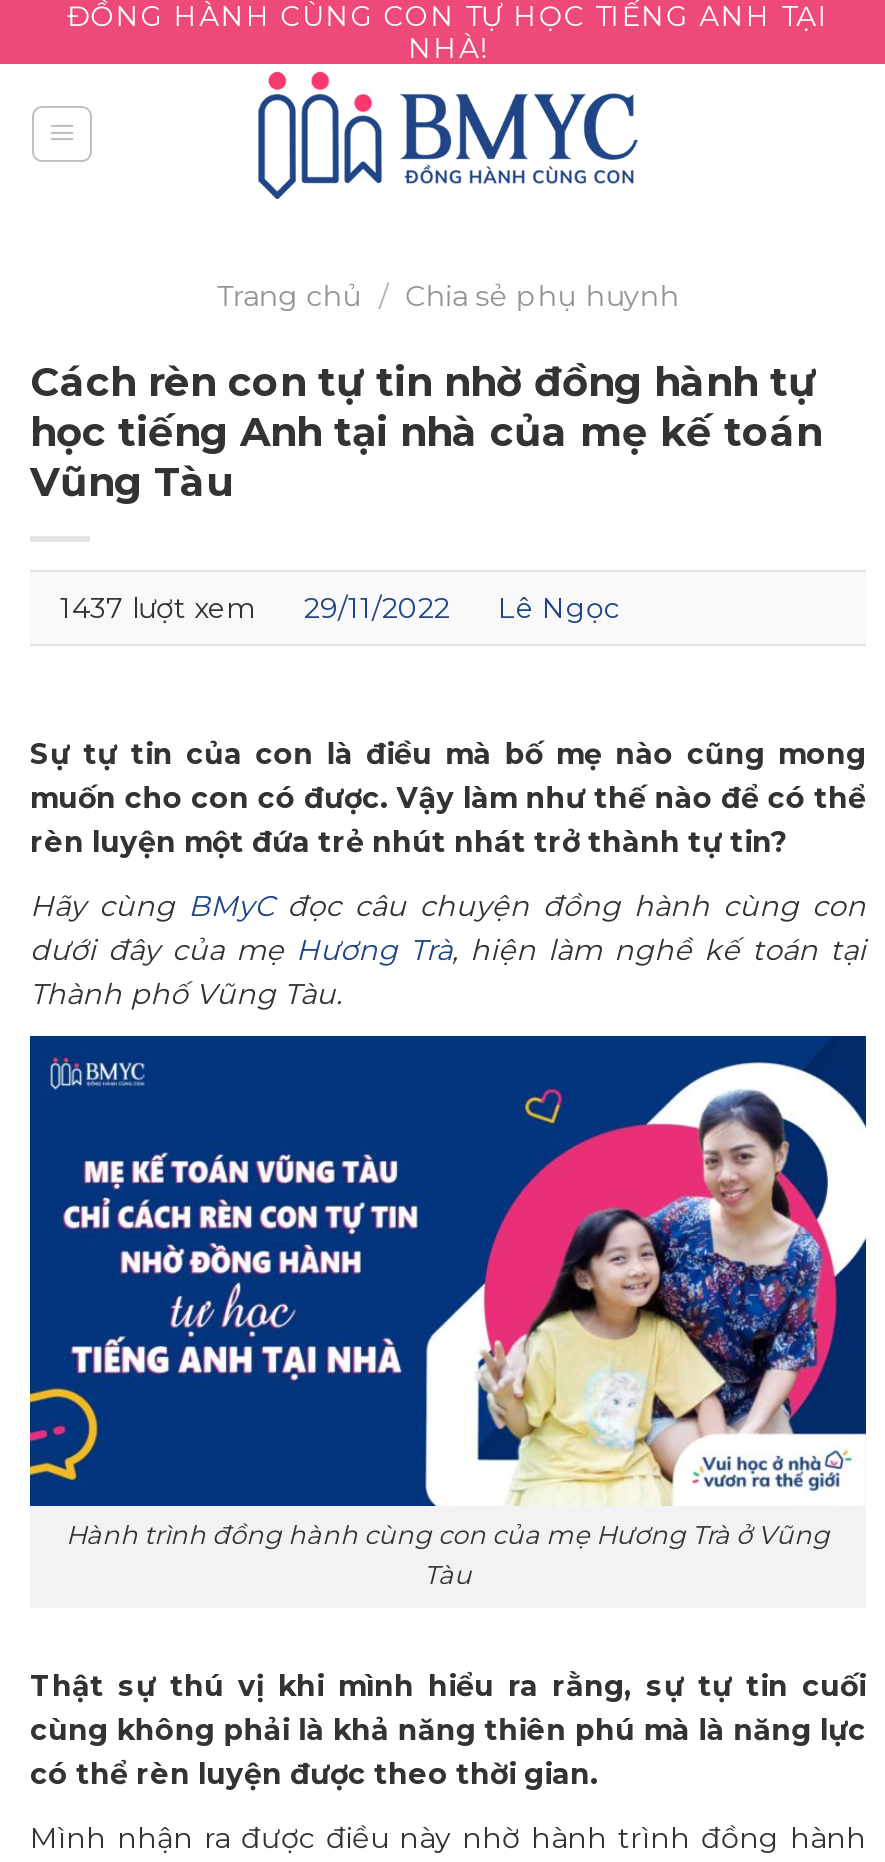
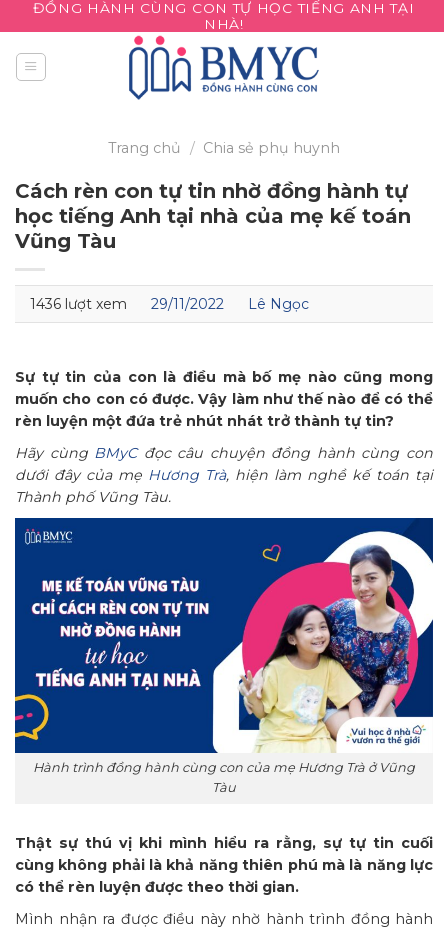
- 1437 lượt xem 29/11/2022 Lê Ngọc
+ 1436 lượt xem 29/11/2022 Lê Ngọc
